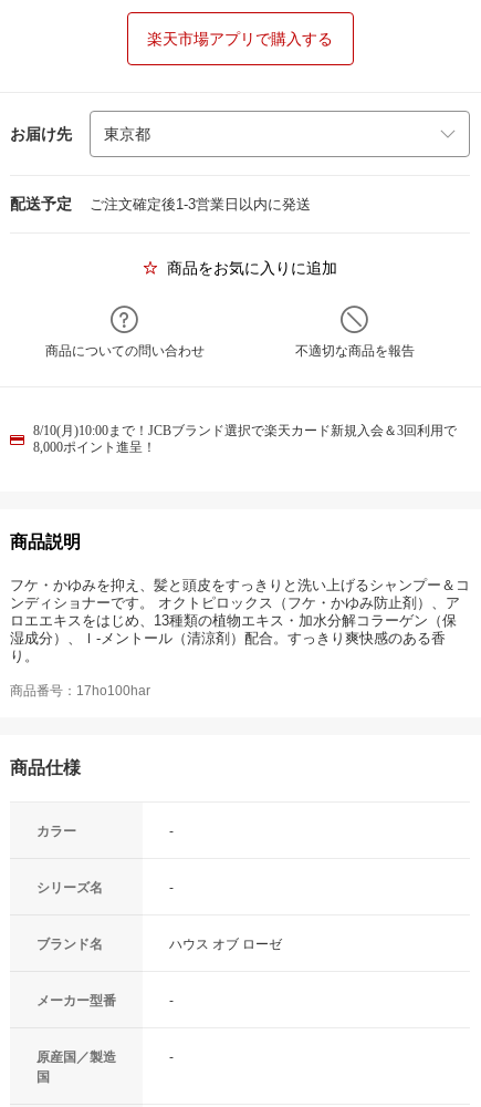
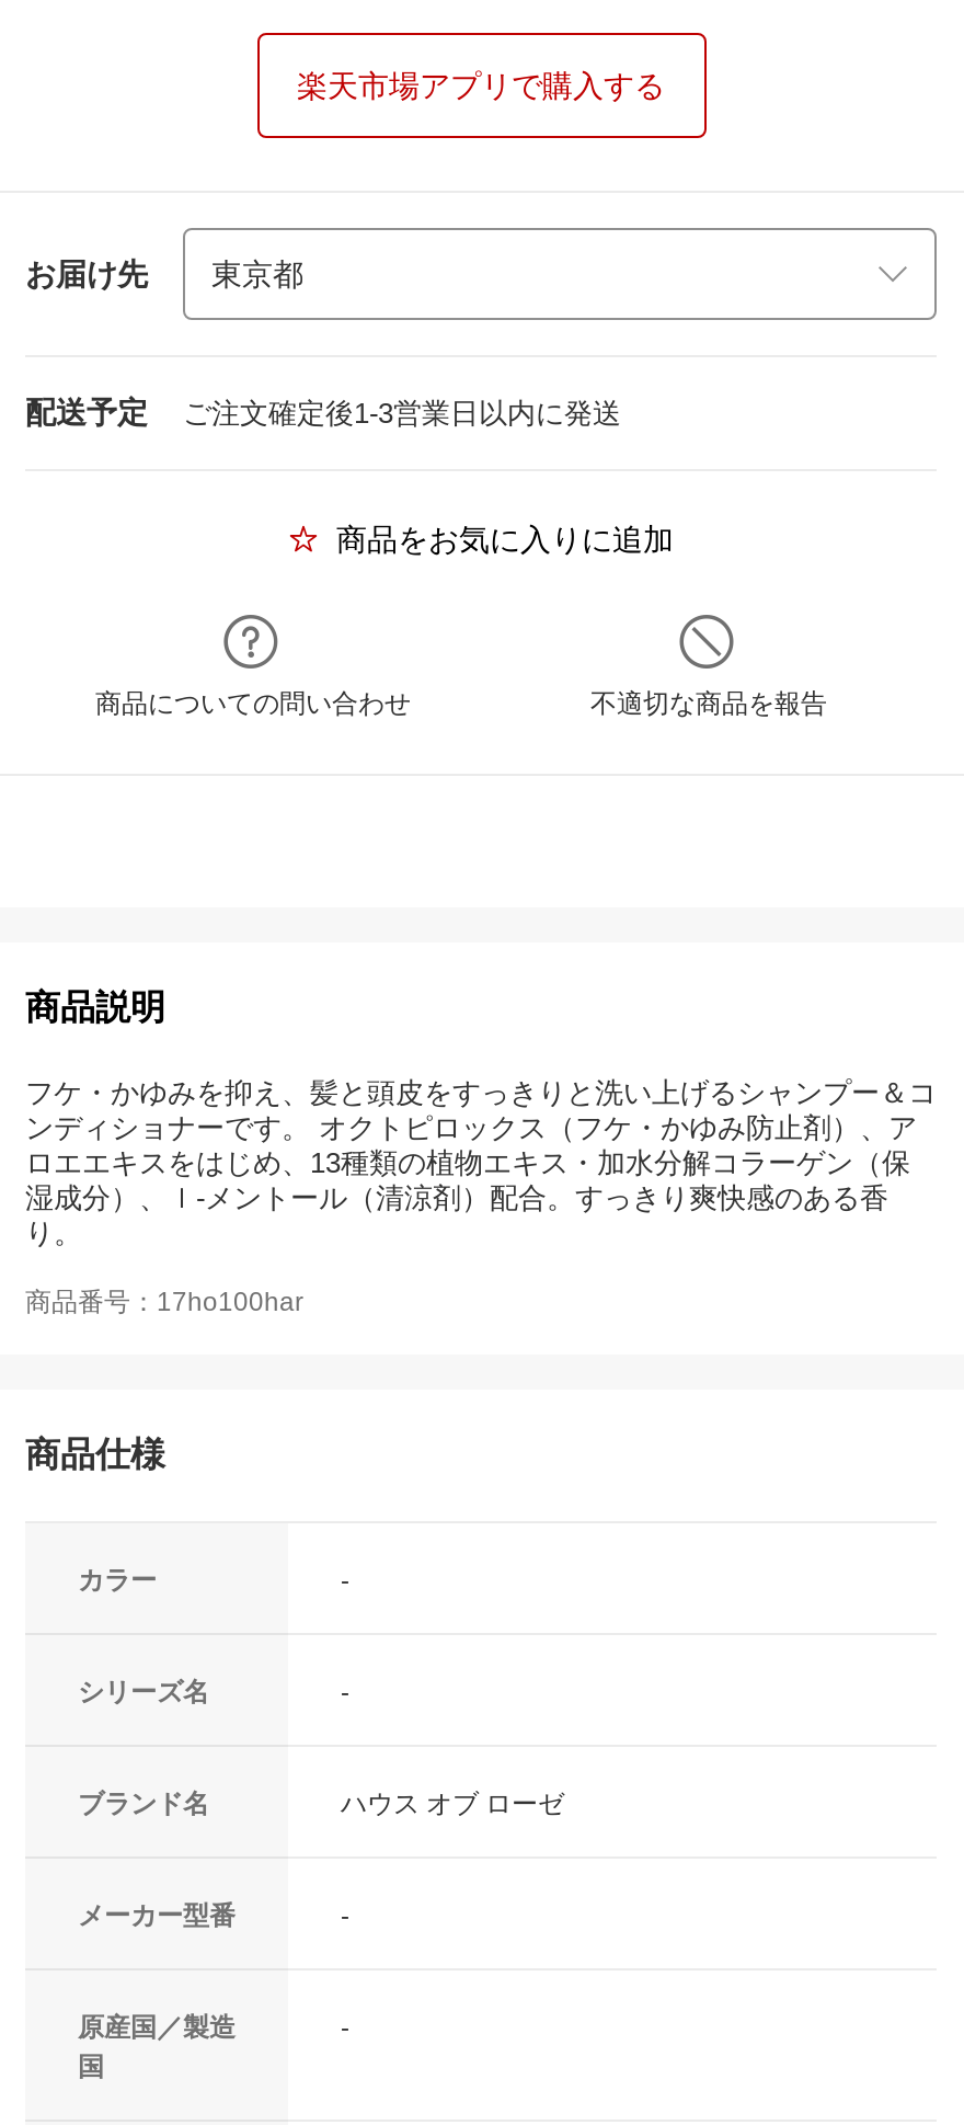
- 8/10(月)10:00まで！JCBブランド選択で楽天カード新規入会＆3回利用で
- 8,000ポイント進呈！
